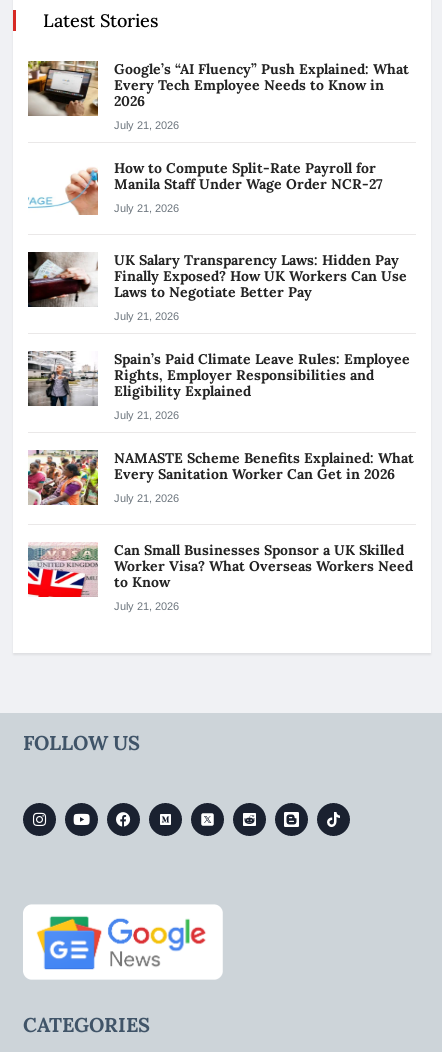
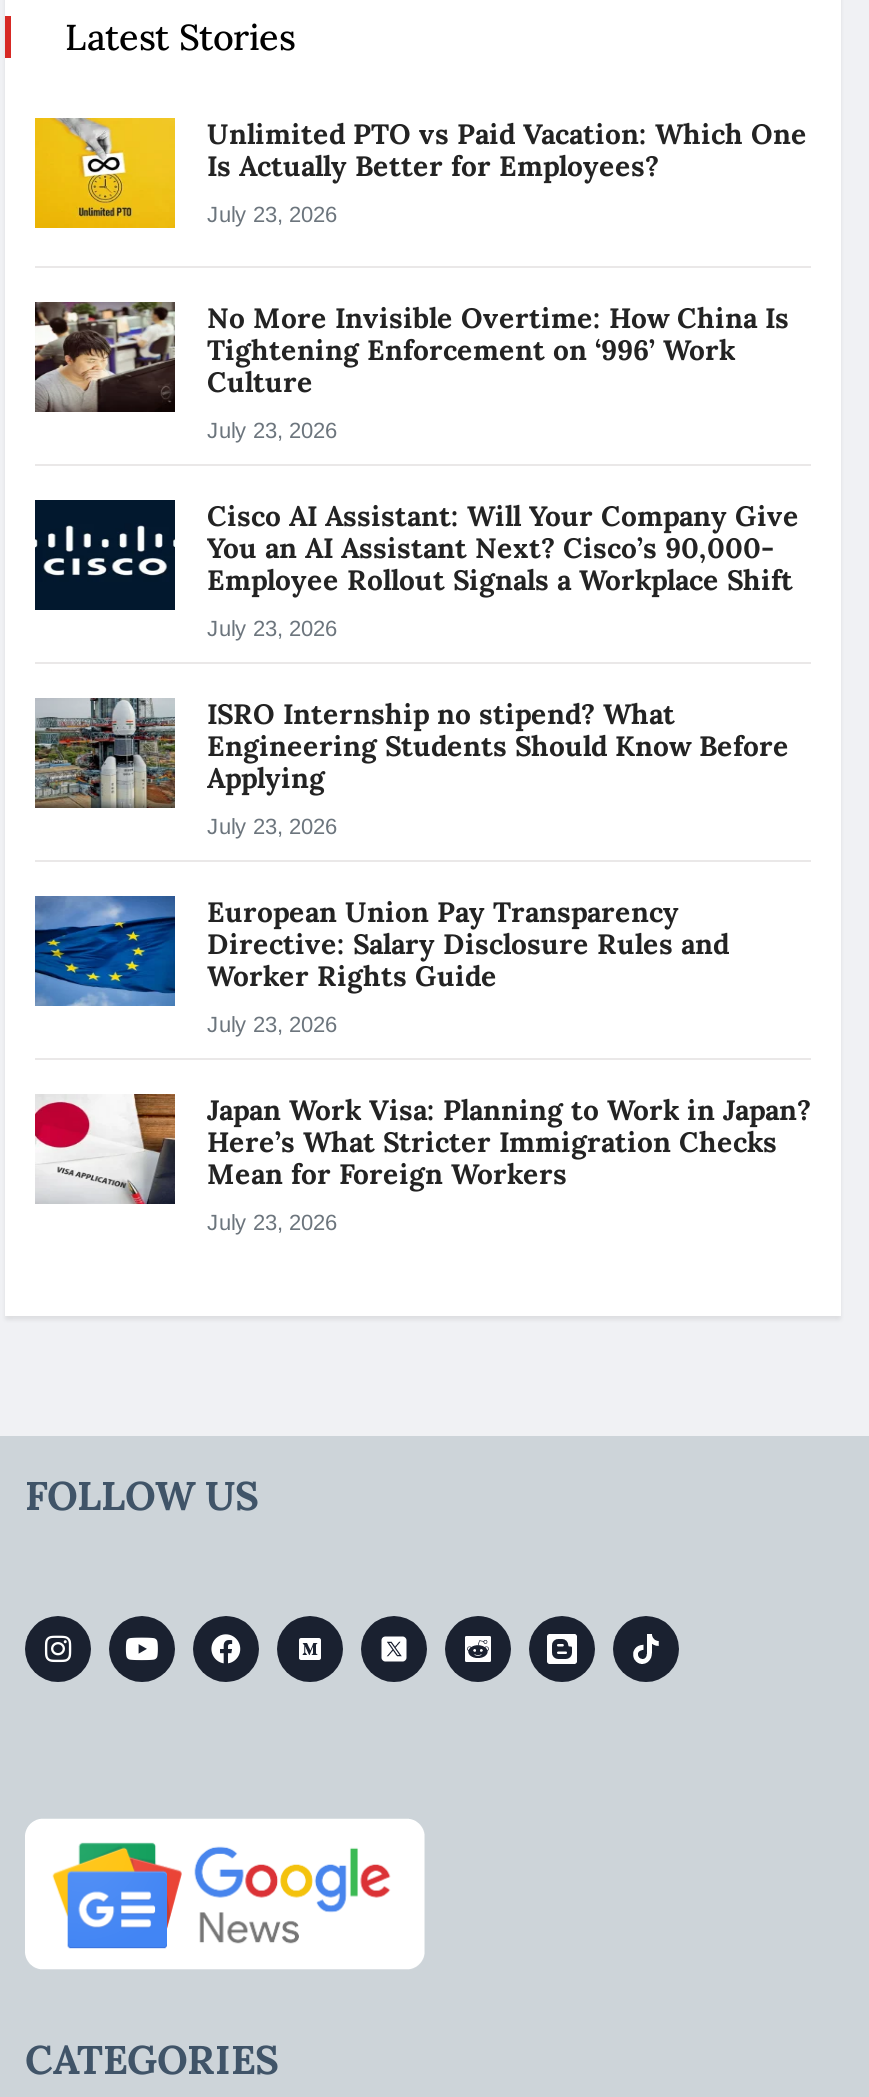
- [image]
- Google’s “AI Fluency” Push Explained: What
- Every Tech Employee Needs to Know in
- 2026
+ [image]
+ Unlimited PTO vs Paid Vacation: Which One
+ Is Actually Better for Employees?

- July 21, 2026
+ July 23, 2026

- [image]
- How to Compute Split-Rate Payroll for
- Manila Staff Under Wage Order NCR-27
+ [image]
+ No More Invisible Overtime: How China Is
+ Tightening Enforcement on ‘996’ Work
+ Culture

- July 21, 2026
+ July 23, 2026

- [image]
- UK Salary Transparency Laws: Hidden Pay
- Finally Exposed? How UK Workers Can Use
- Laws to Negotiate Better Pay
+ [image]
+ Cisco AI Assistant: Will Your Company Give
+ You an AI Assistant Next? Cisco’s 90,000-
+ Employee Rollout Signals a Workplace Shift

- July 21, 2026
+ July 23, 2026

- [image]
- Spain’s Paid Climate Leave Rules: Employee
- Rights, Employer Responsibilities and
- Eligibility Explained
+ [image]
+ ISRO Internship no stipend? What
+ Engineering Students Should Know Before
+ Applying

- July 21, 2026
+ July 23, 2026

- [image]
- NAMASTE Scheme Benefits Explained: What
- Every Sanitation Worker Can Get in 2026
+ [image]
+ European Union Pay Transparency
+ Directive: Salary Disclosure Rules and
+ Worker Rights Guide

- July 21, 2026
+ July 23, 2026

- [image]
- Can Small Businesses Sponsor a UK Skilled
- Worker Visa? What Overseas Workers Need
- to Know
+ [image]
+ Japan Work Visa: Planning to Work in Japan?
+ Here’s What Stricter Immigration Checks
+ Mean for Foreign Workers

- July 21, 2026
+ July 23, 2026
